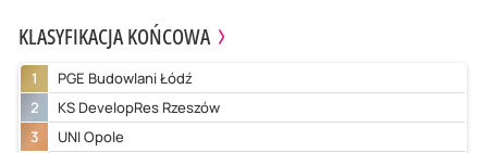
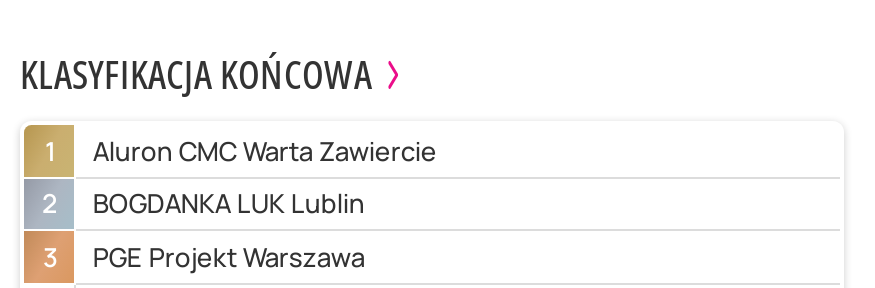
- PGE Budowlani Łódź
+ Aluron CMC Warta Zawiercie

- KS DevelopRes Rzeszów
+ BOGDANKA LUK Lublin

- UNI Opole
+ PGE Projekt Warszawa
